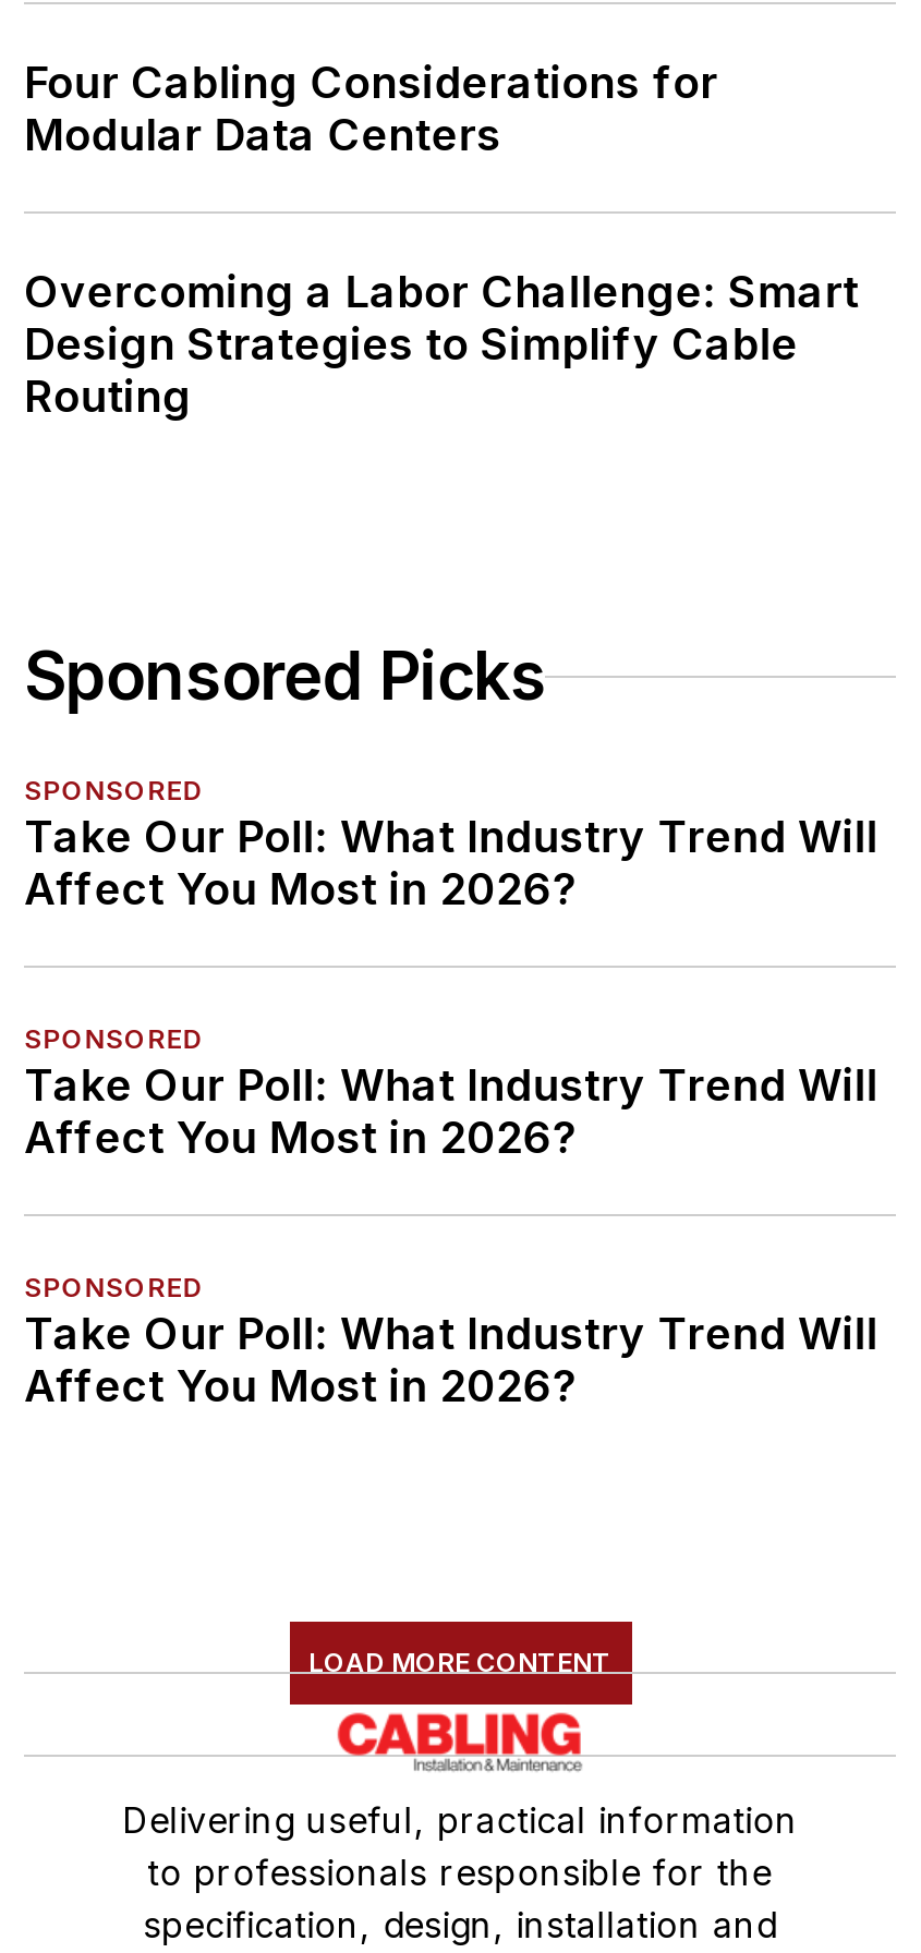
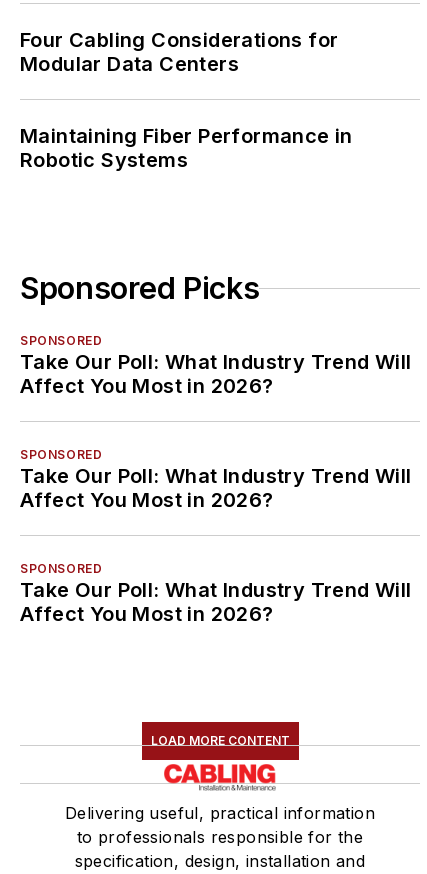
- Overcoming a Labor Challenge: Smart
- Design Strategies to Simplify Cable
- Routing
+ Maintaining Fiber Performance in
+ Robotic Systems
